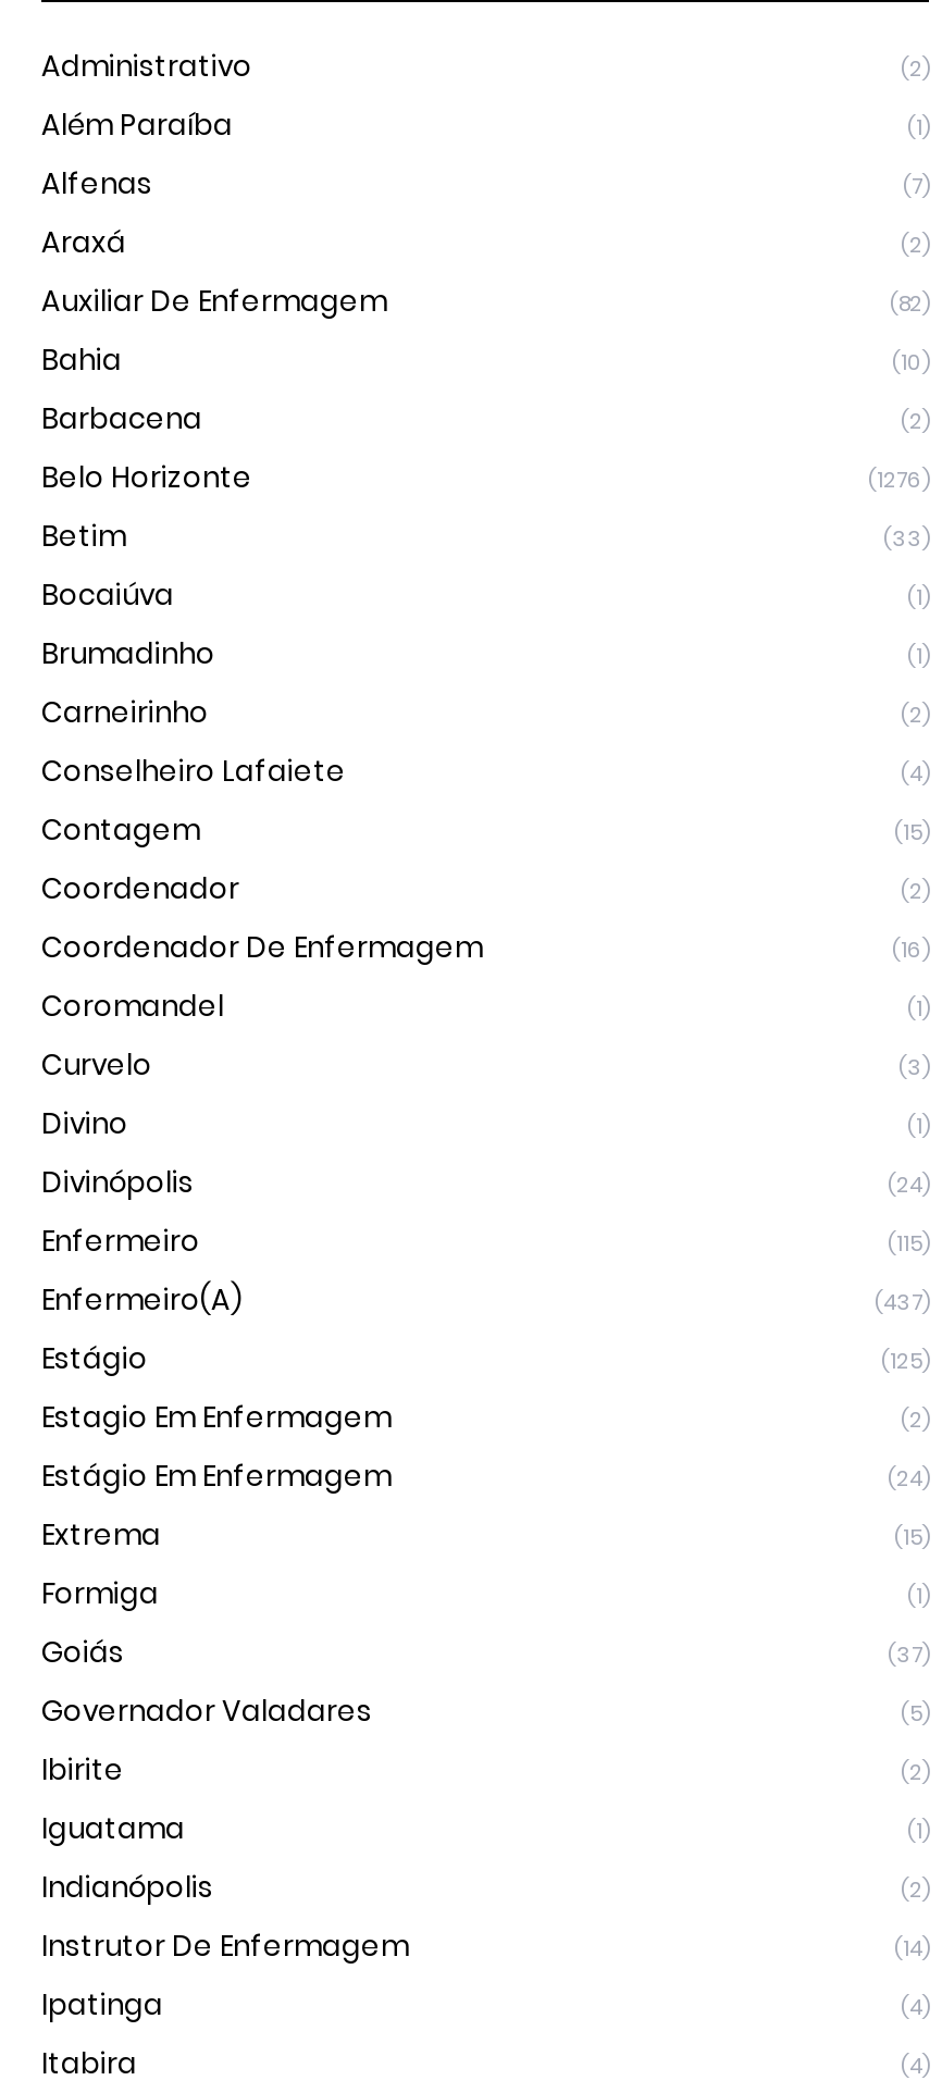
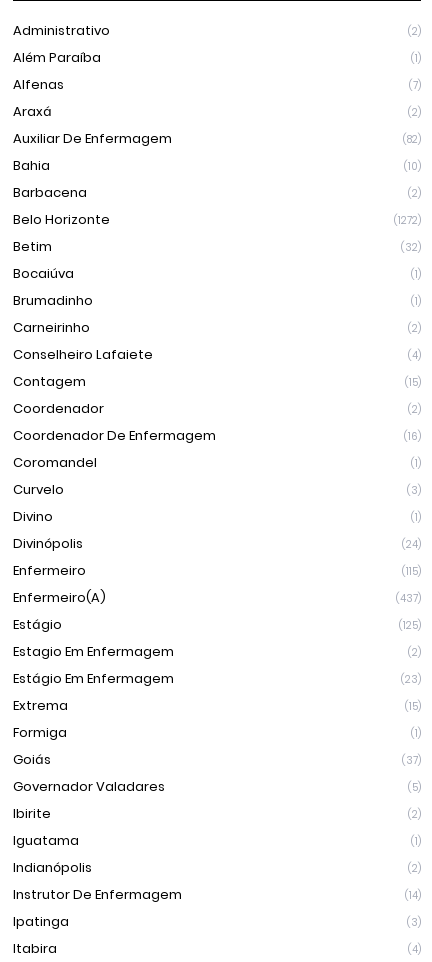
- (1276)
+ (1272)

- (33)
+ (32)

- (24)
+ (23)

- (4)
+ (3)
